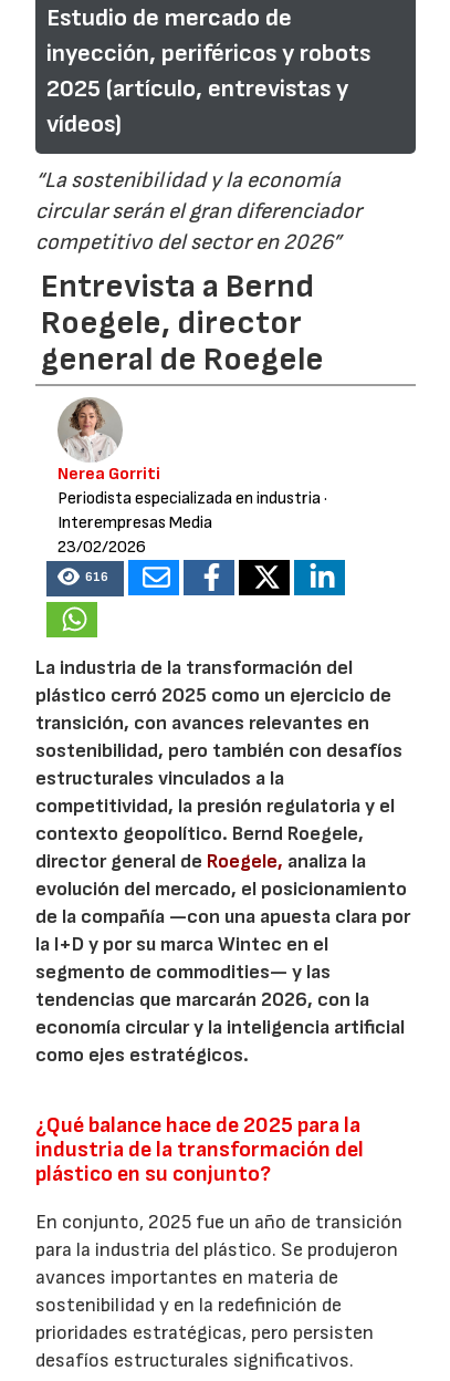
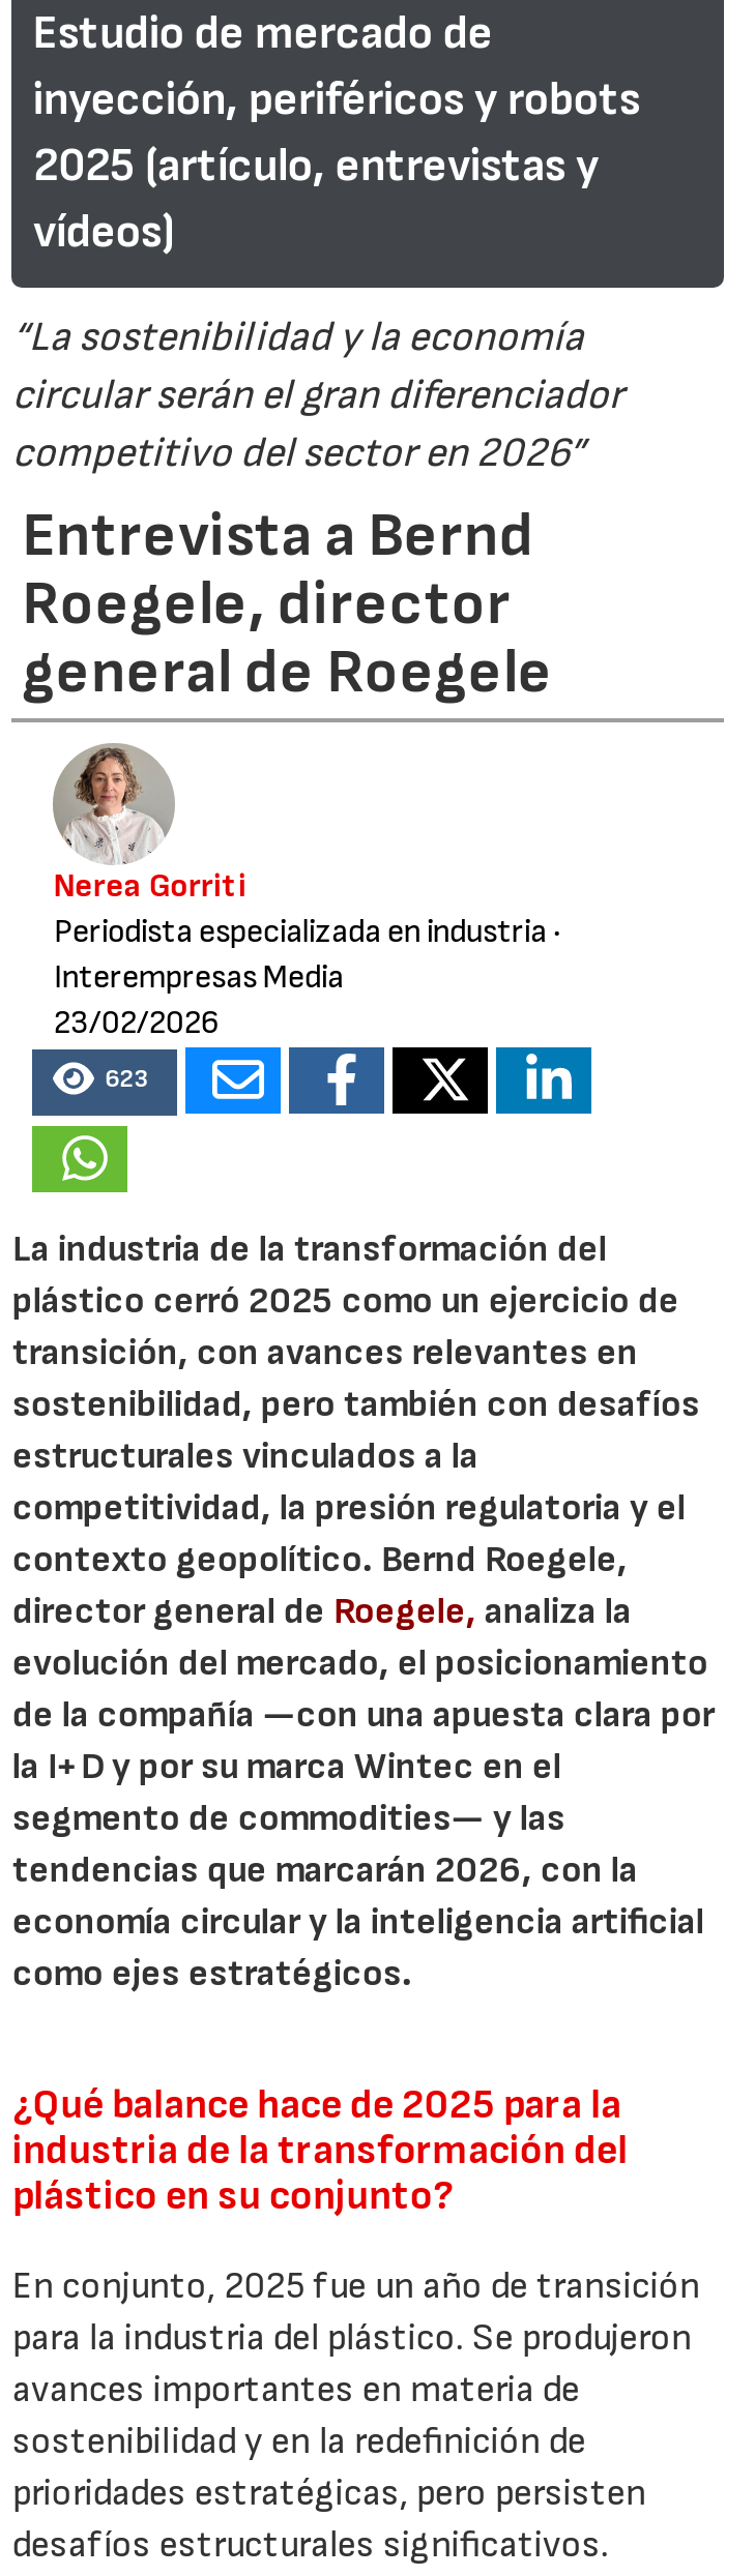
- 616
+ 623
